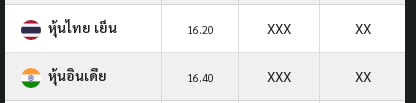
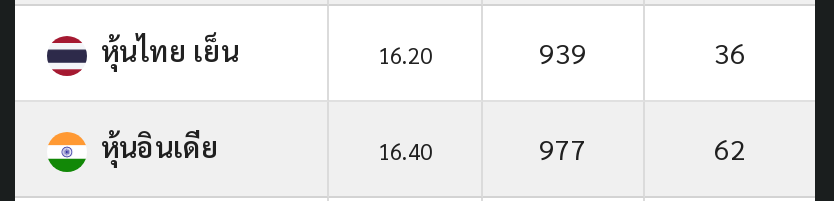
- XXX
- XX
+ 939
+ 36

- XXX
- XX
+ 977
+ 62
